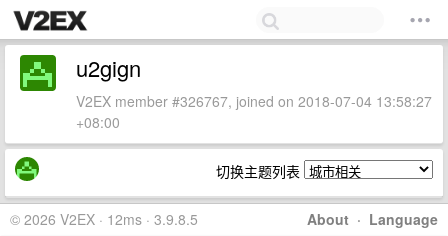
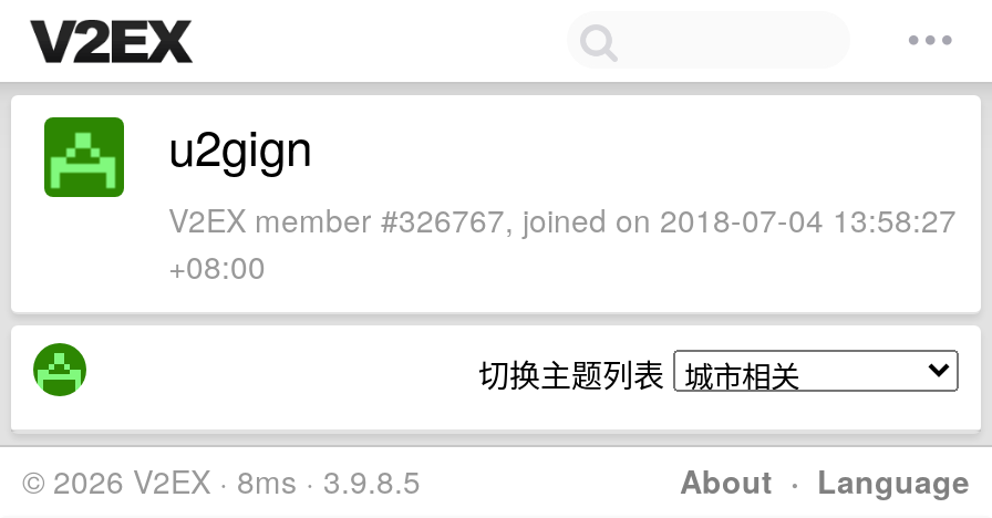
- © 2026 V2EX · 12ms · 3.9.8.5
+ © 2026 V2EX · 8ms · 3.9.8.5
